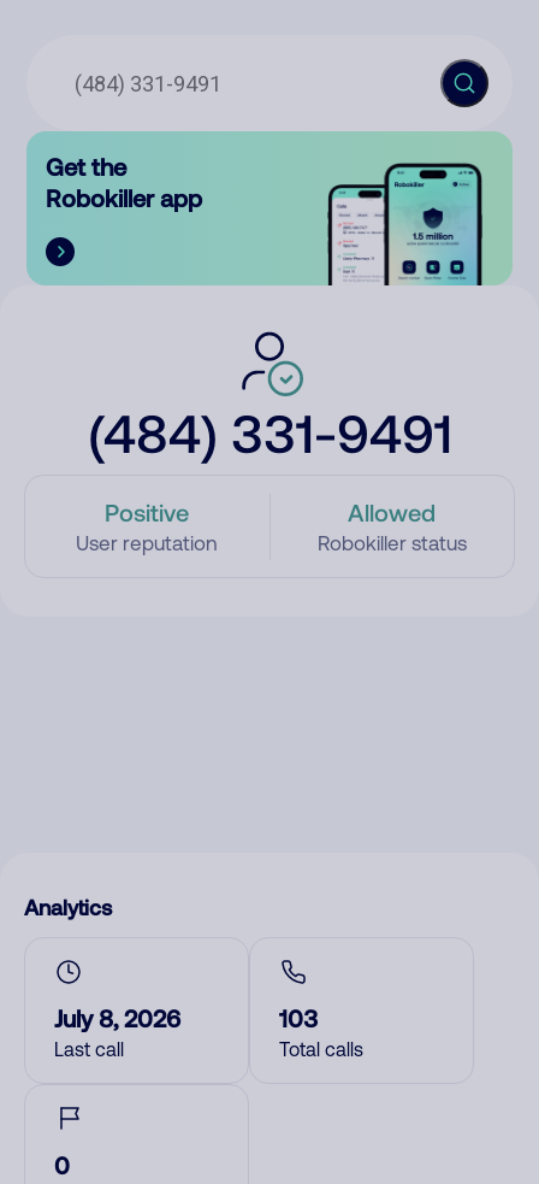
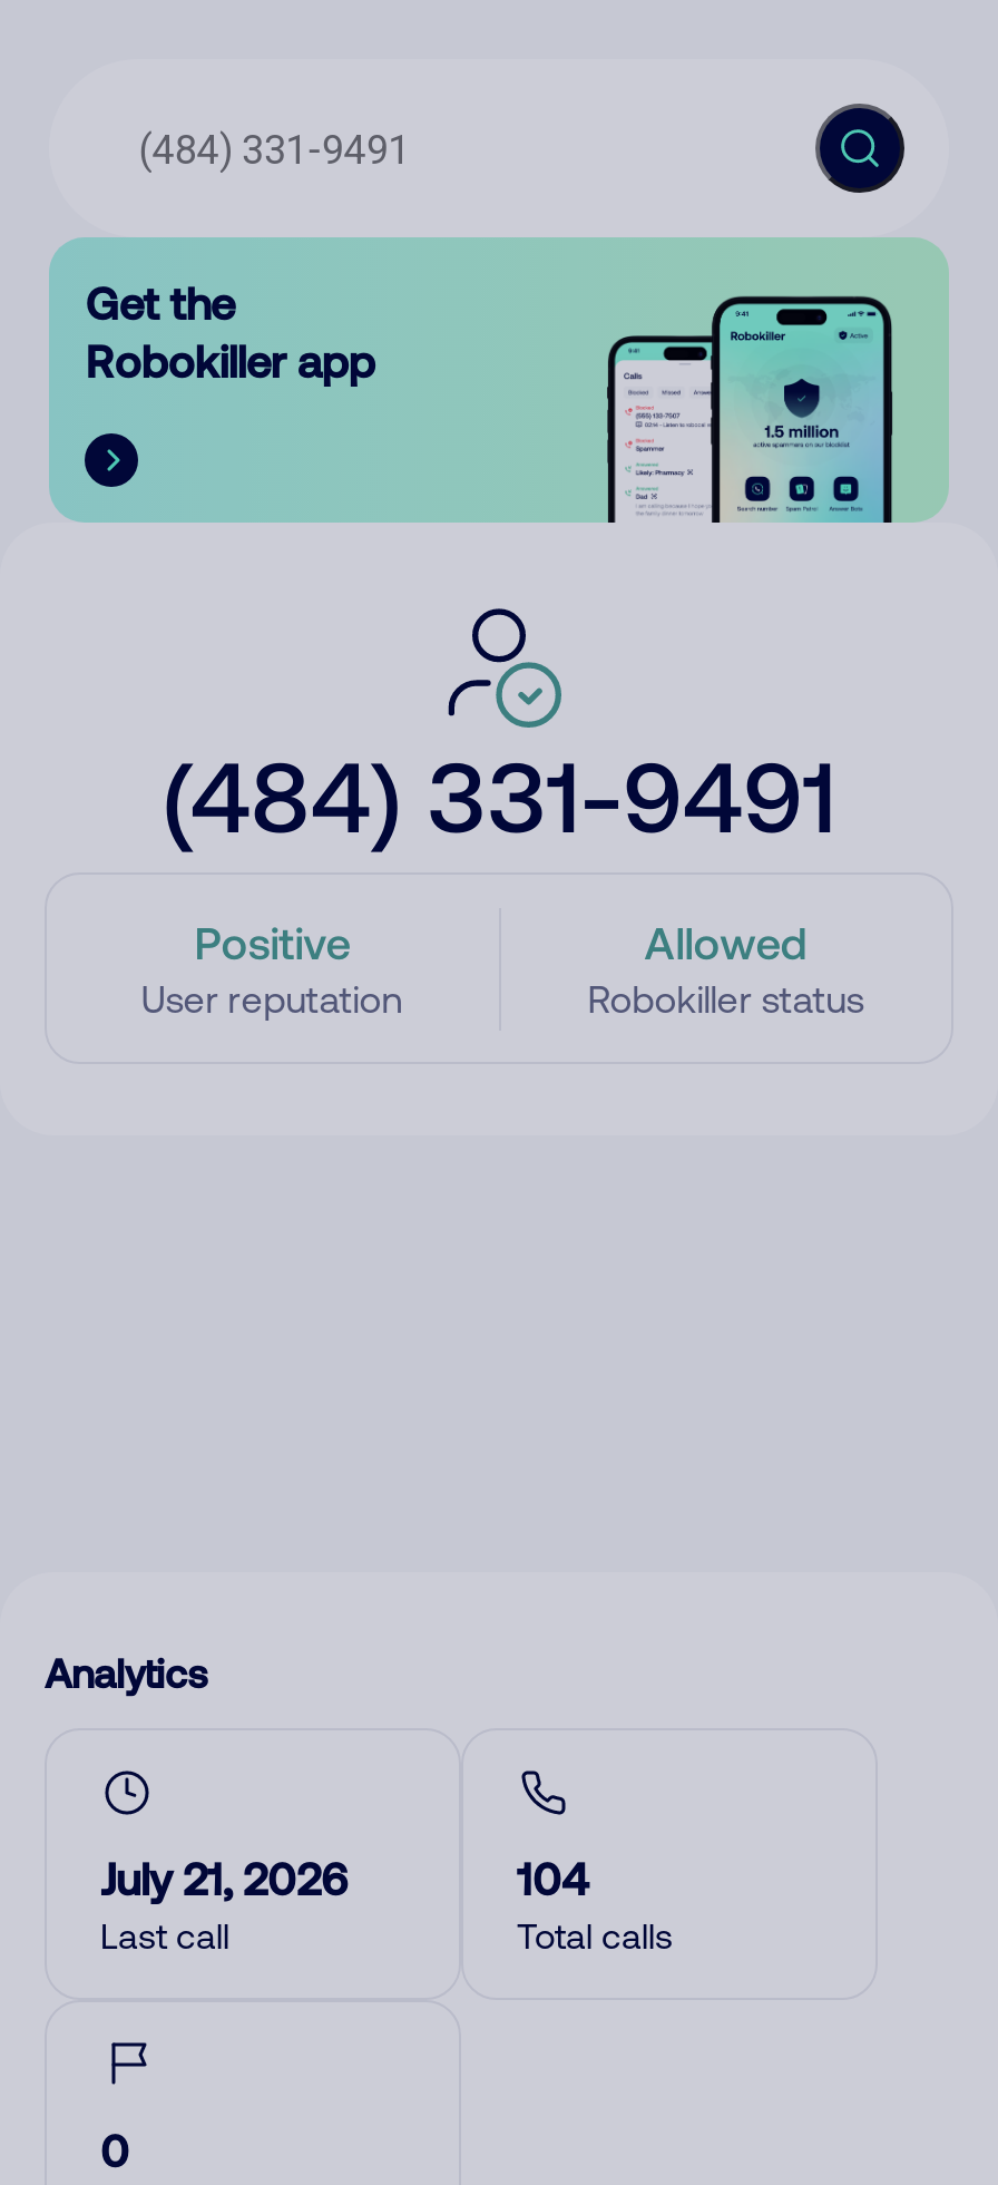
- July 8, 2026
+ July 21, 2026

- 103
+ 104
